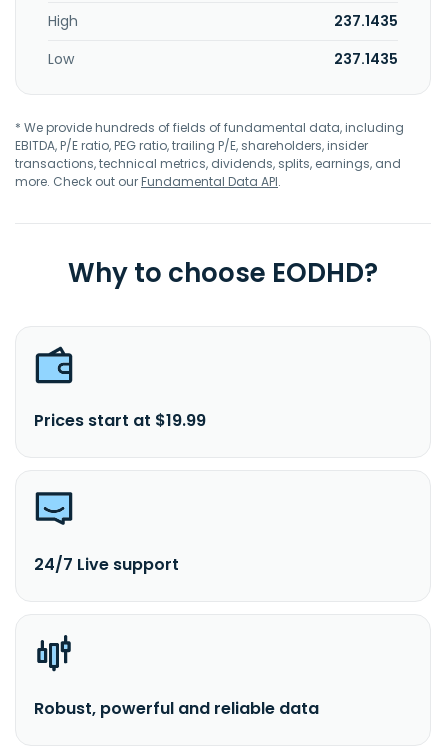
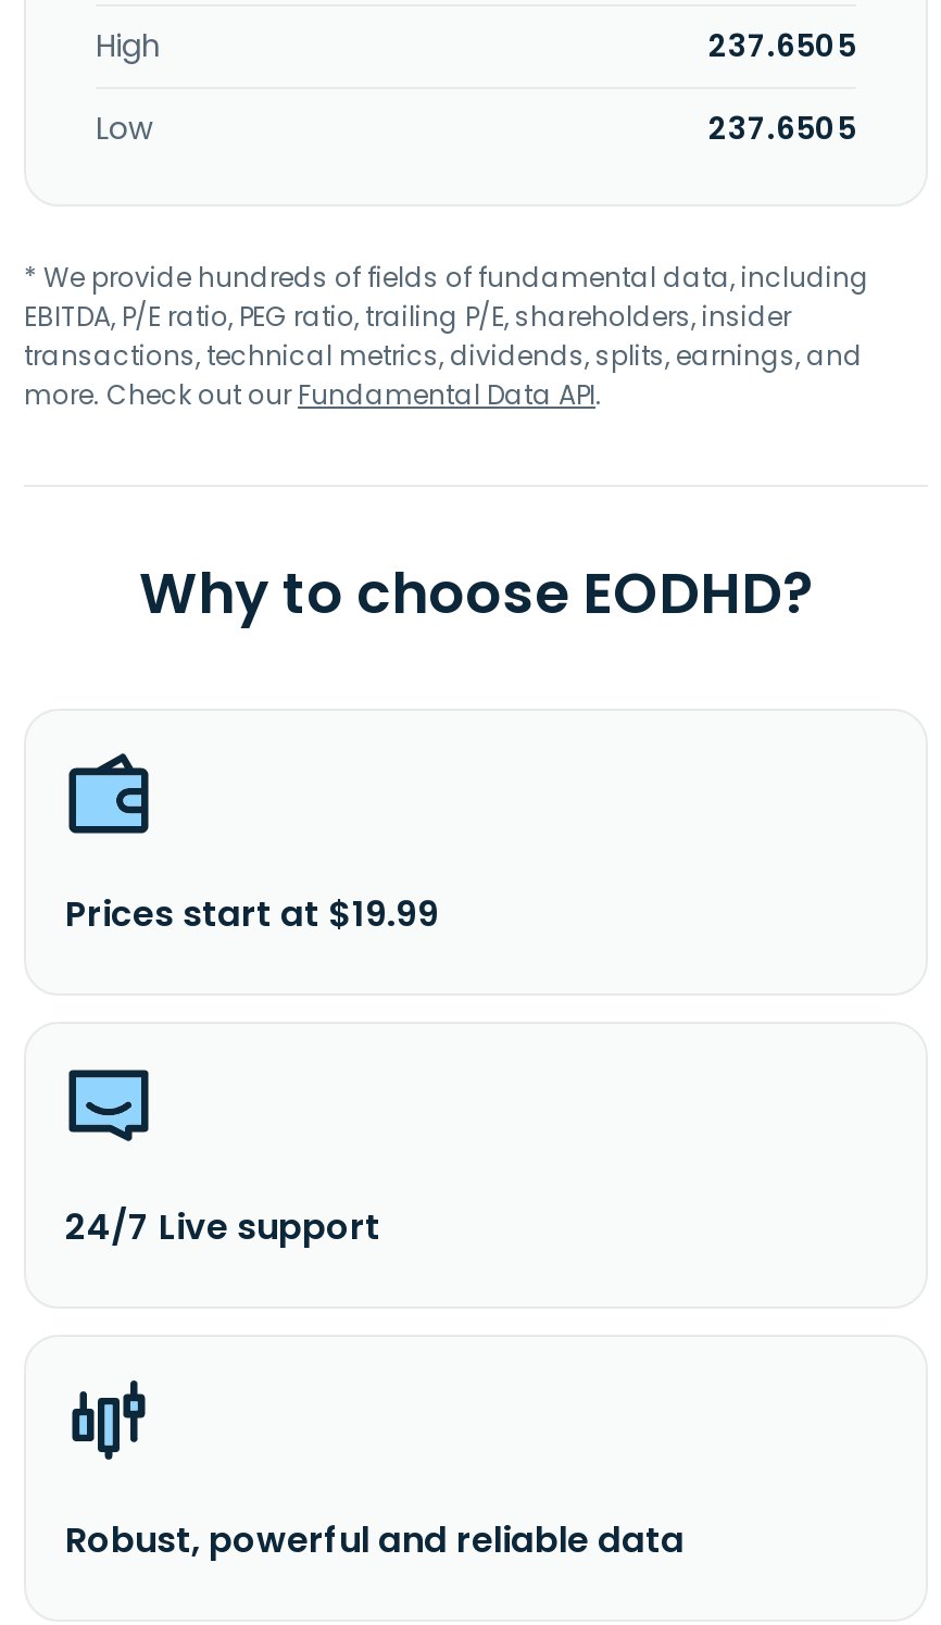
- 237.1435
+ 237.6505

- 237.1435
+ 237.6505
